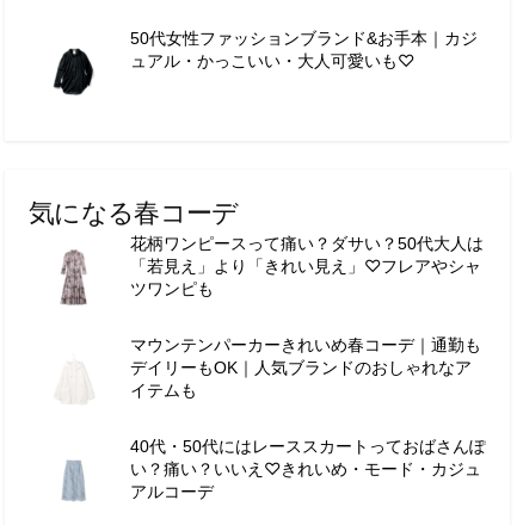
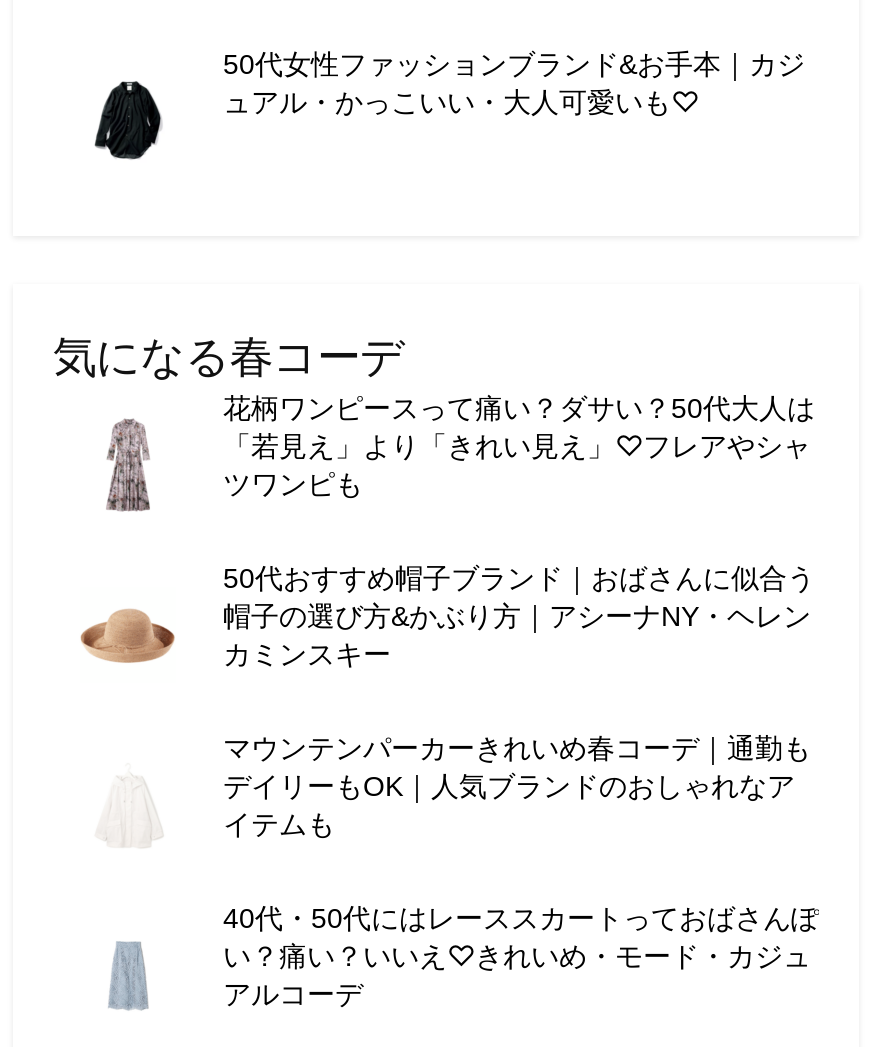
+ [image]
+ 50代おすすめ帽子ブランド｜おばさんに似合う
+ 帽子の選び方&かぶり方｜アシーナNY・ヘレン
+ カミンスキー
